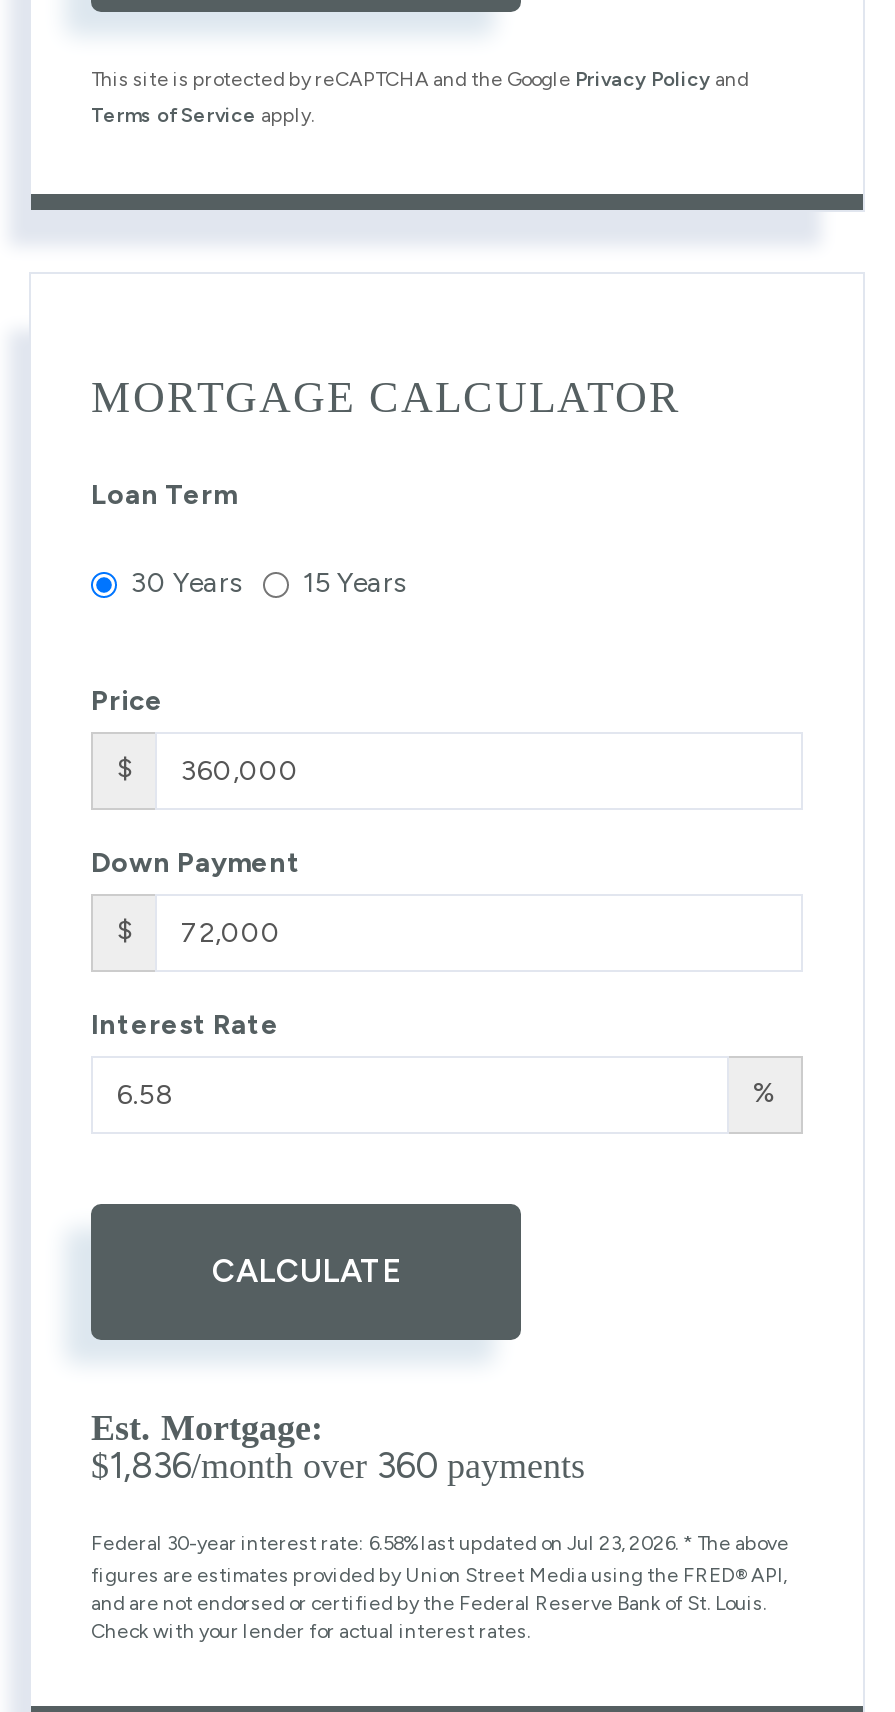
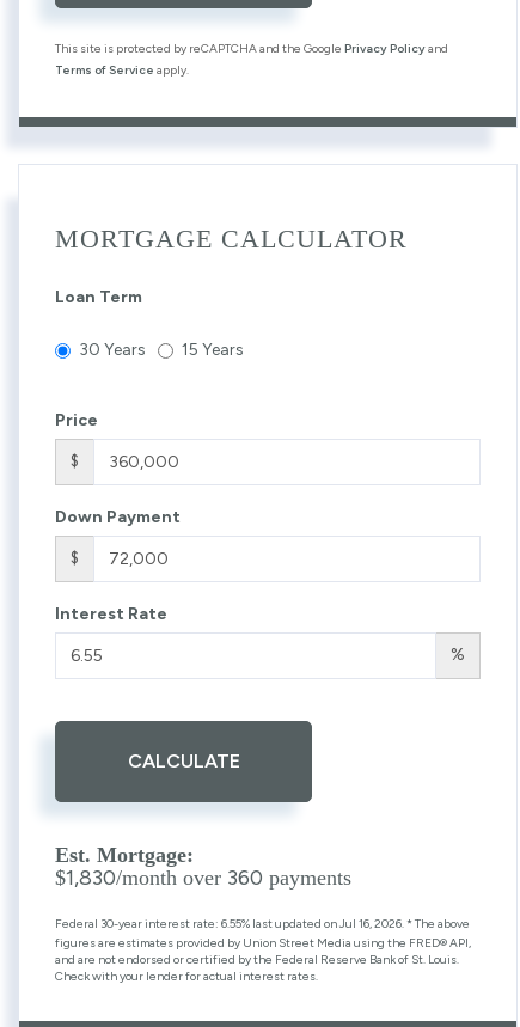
- $1,836/month over 360 payments
+ $1,830/month over 360 payments

- Federal 30-year interest rate: 6.58% last updated on Jul 23, 2026. * The above
+ Federal 30-year interest rate: 6.55% last updated on Jul 16, 2026. * The above
